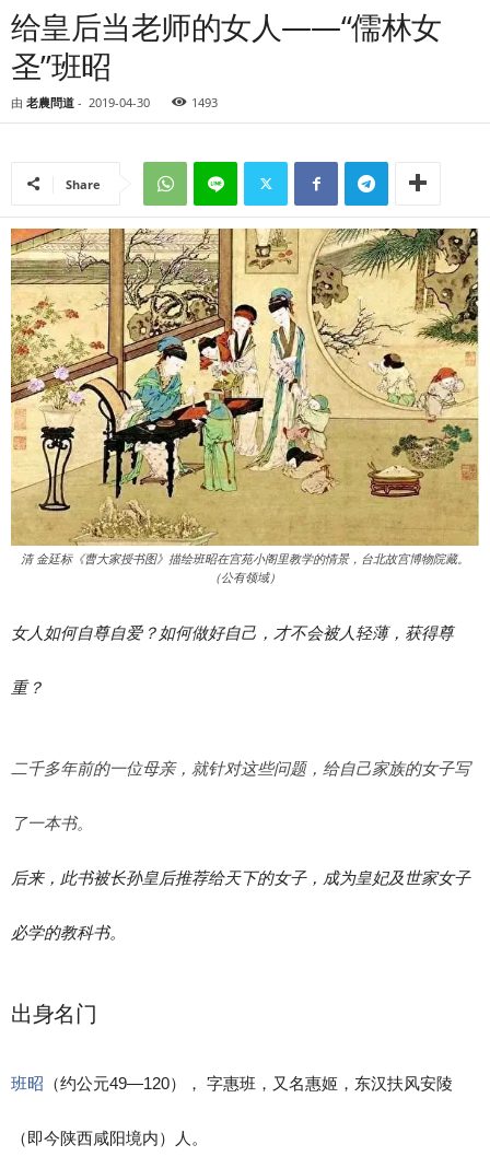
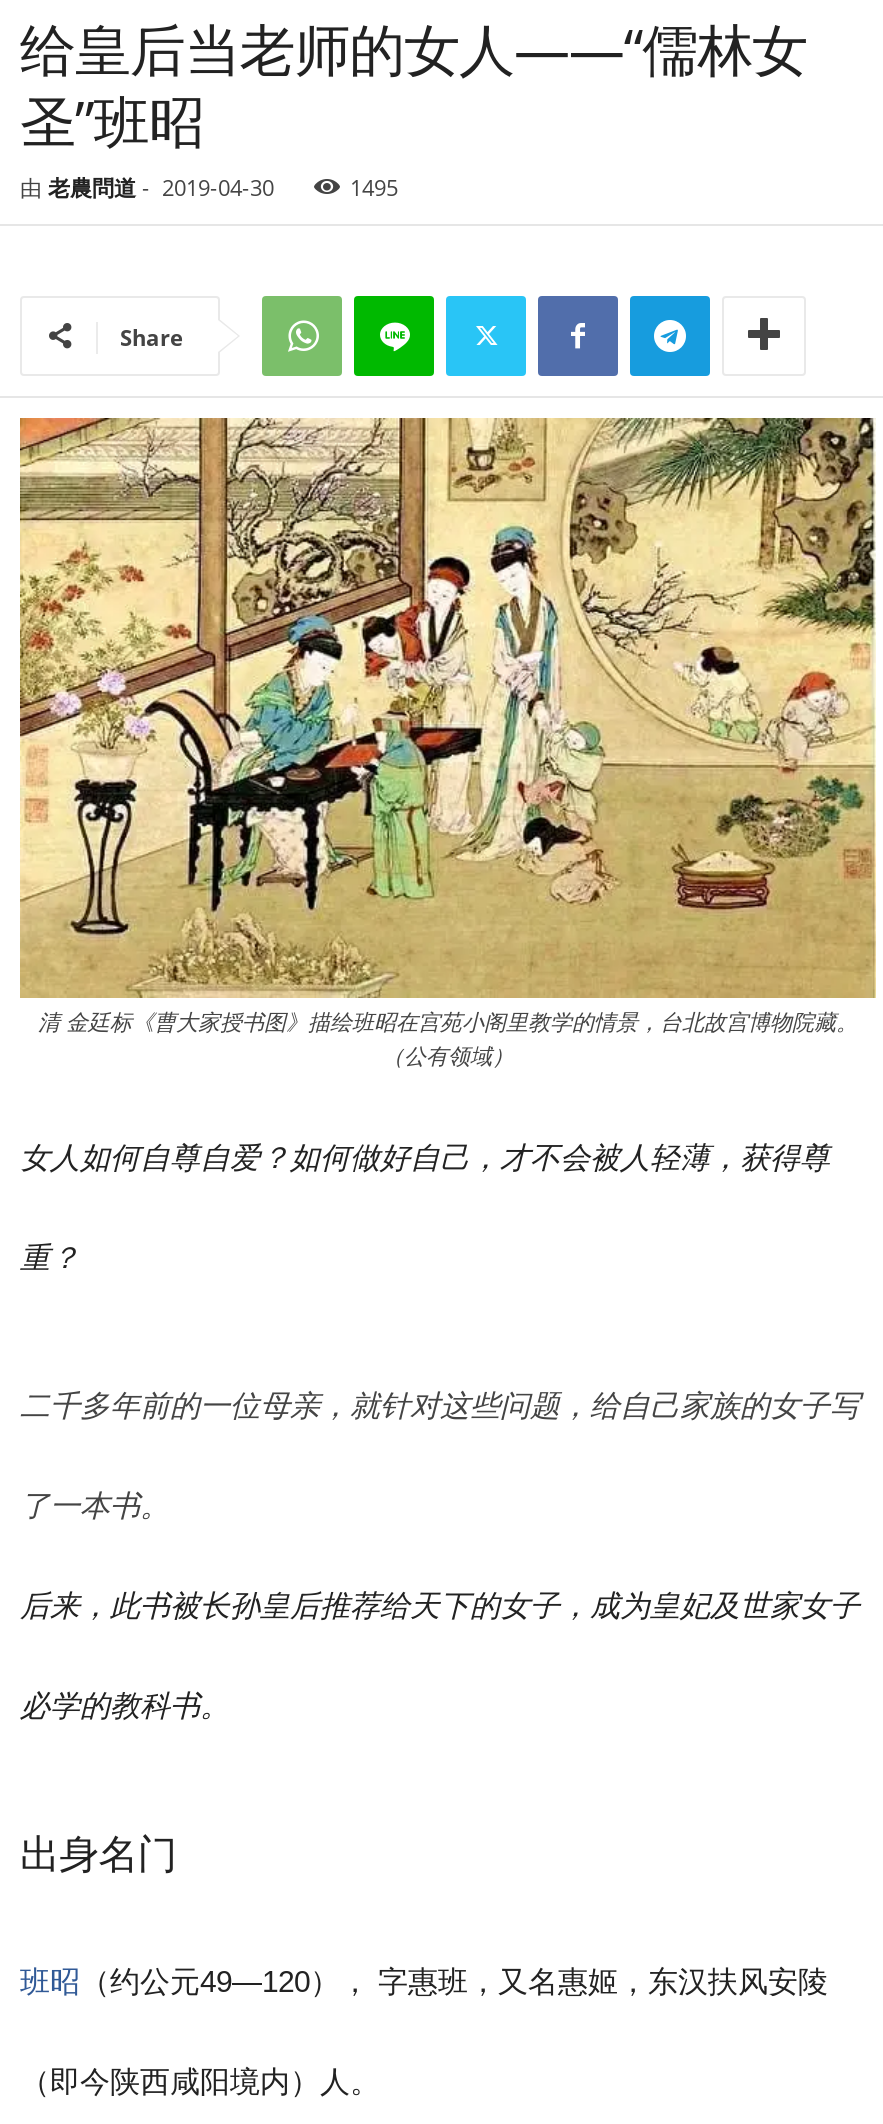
- 1493
+ 1495
